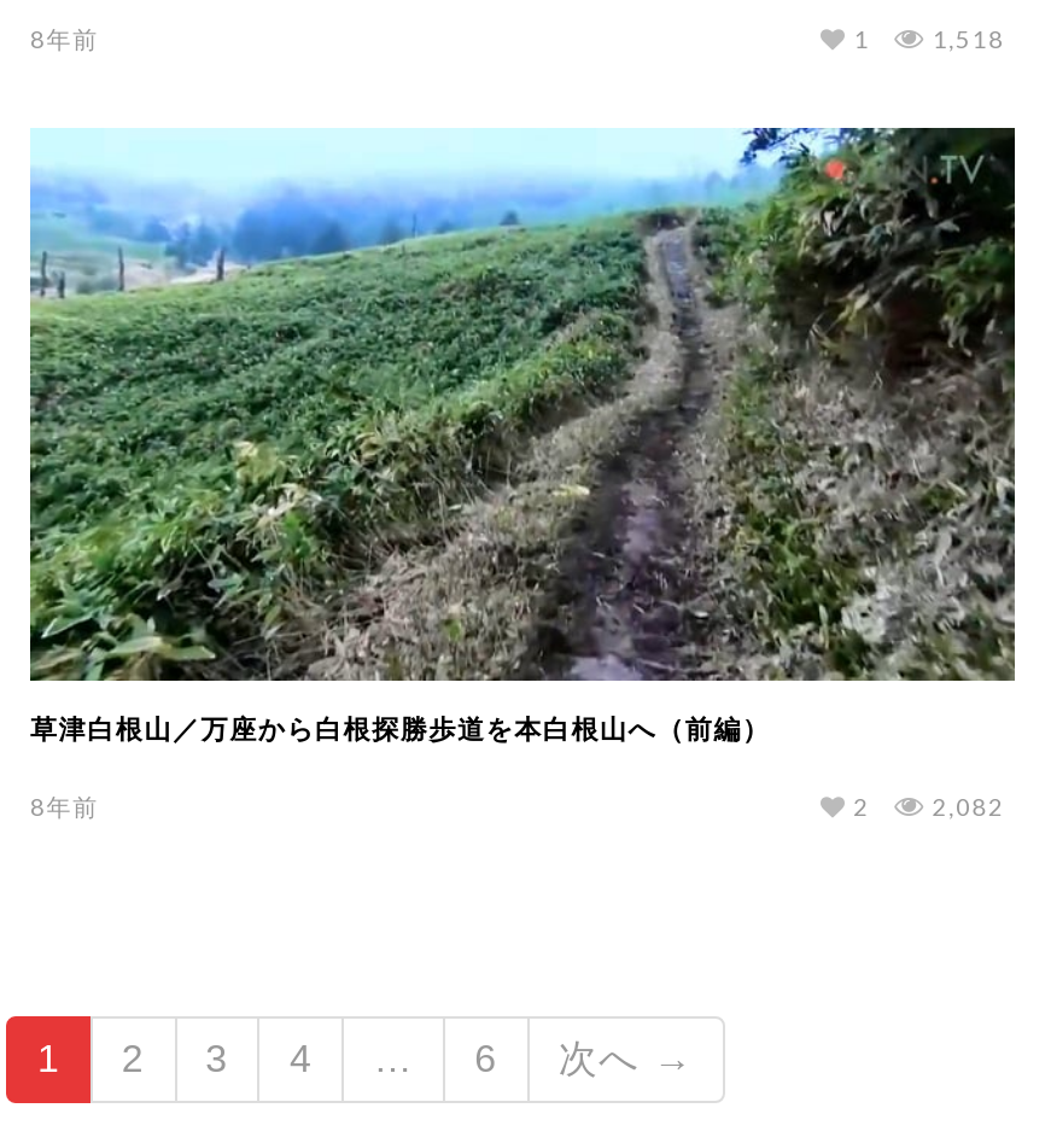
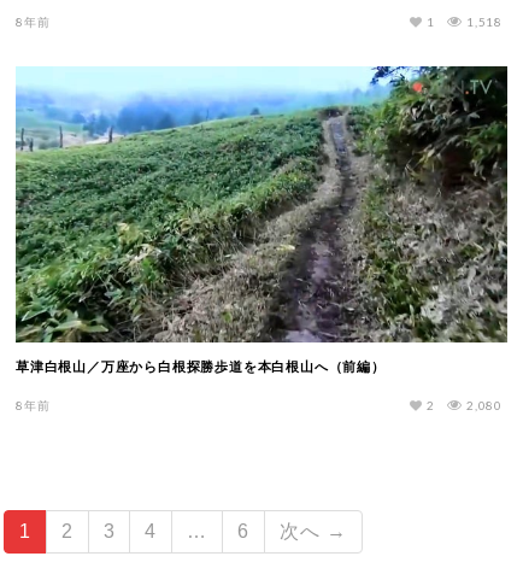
- 2,082
+ 2,080
